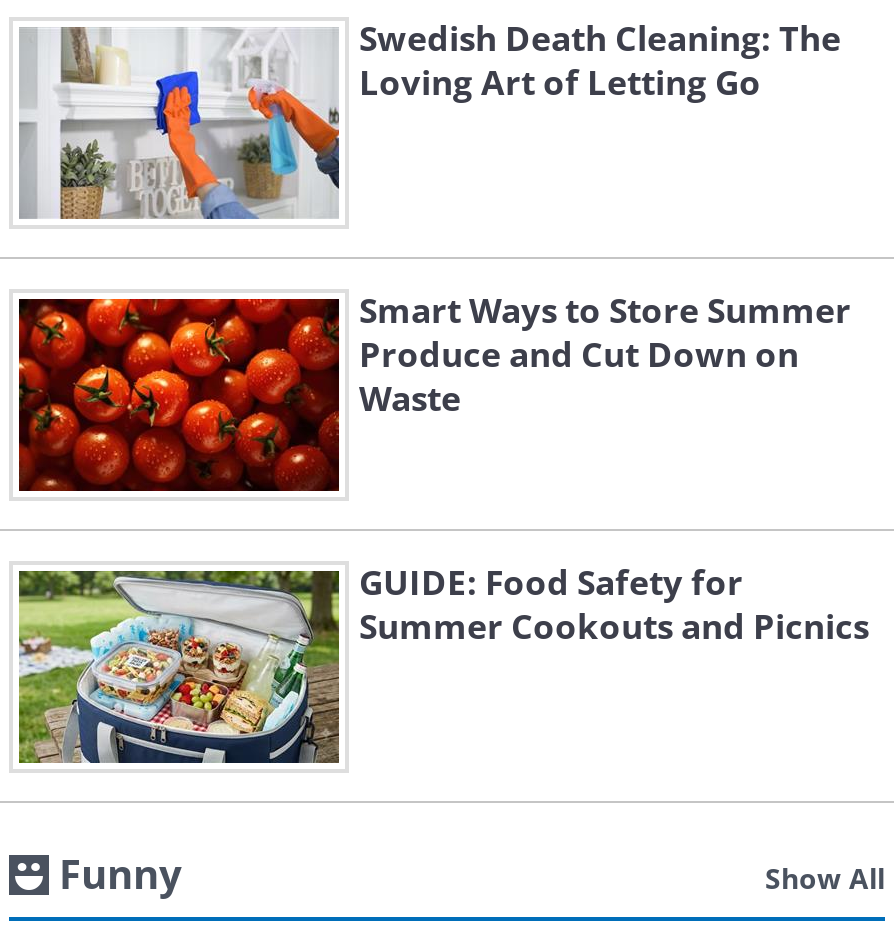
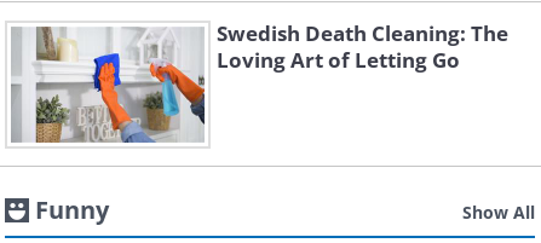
- [image]
- Smart Ways to Store Summer
- Produce and Cut Down on
- Waste

- [image]
- GUIDE: Food Safety for
- Summer Cookouts and Picnics
